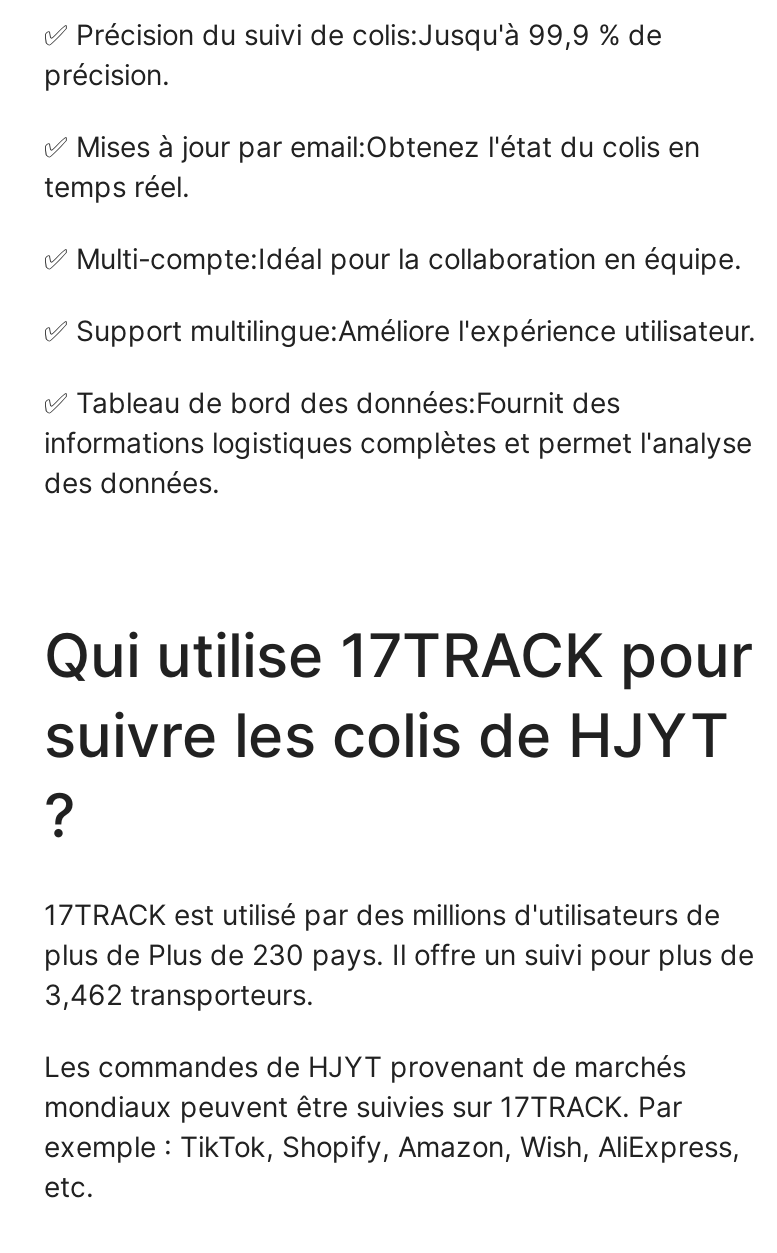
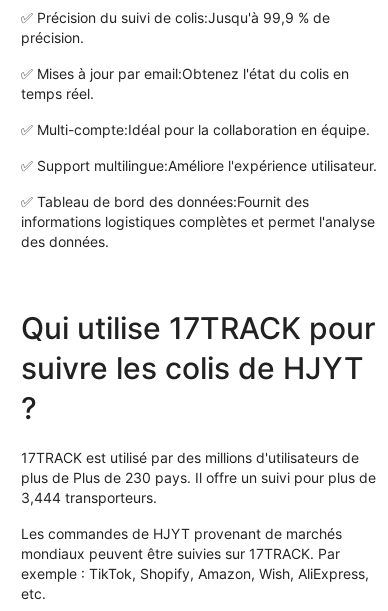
- 3,462 transporteurs.
+ 3,444 transporteurs.
